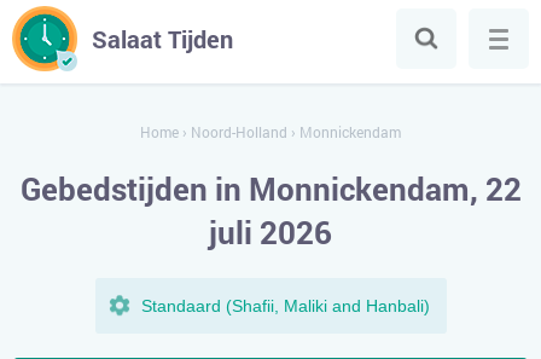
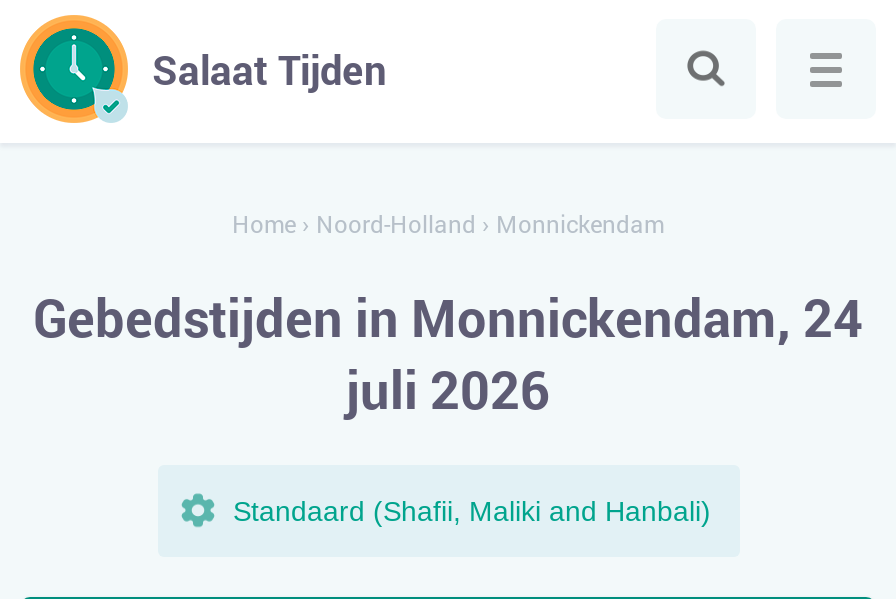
- Gebedstijden in Monnickendam, 22
+ Gebedstijden in Monnickendam, 24
